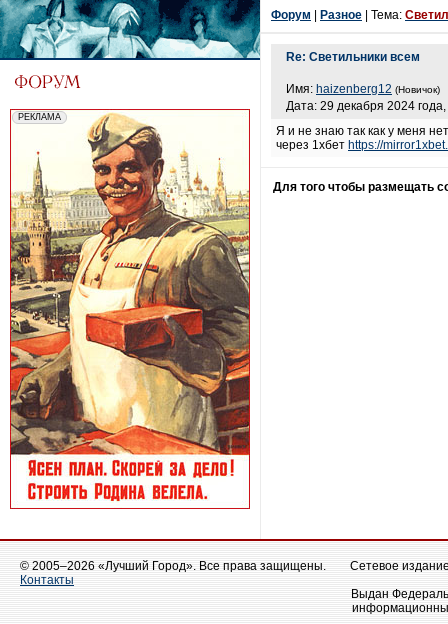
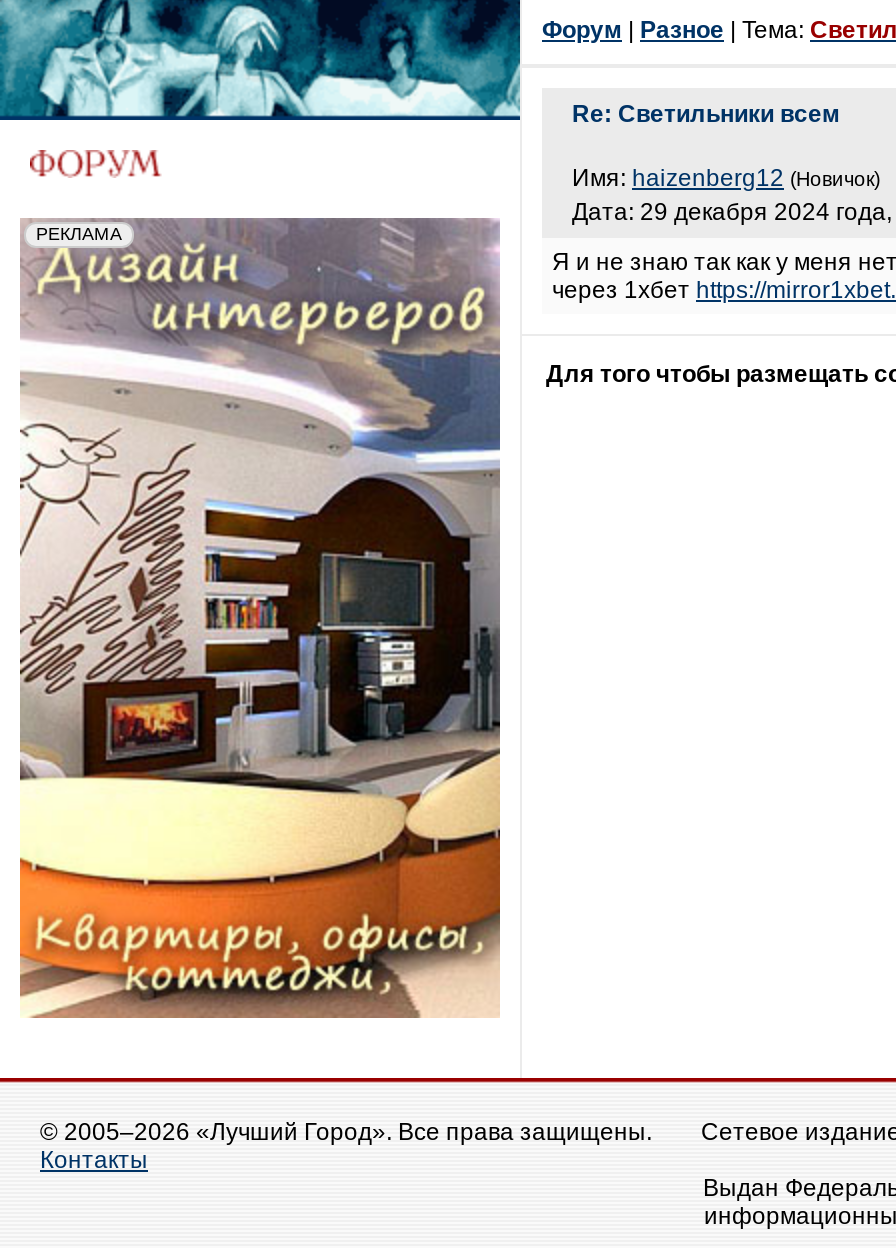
- [image]
+ [image]
